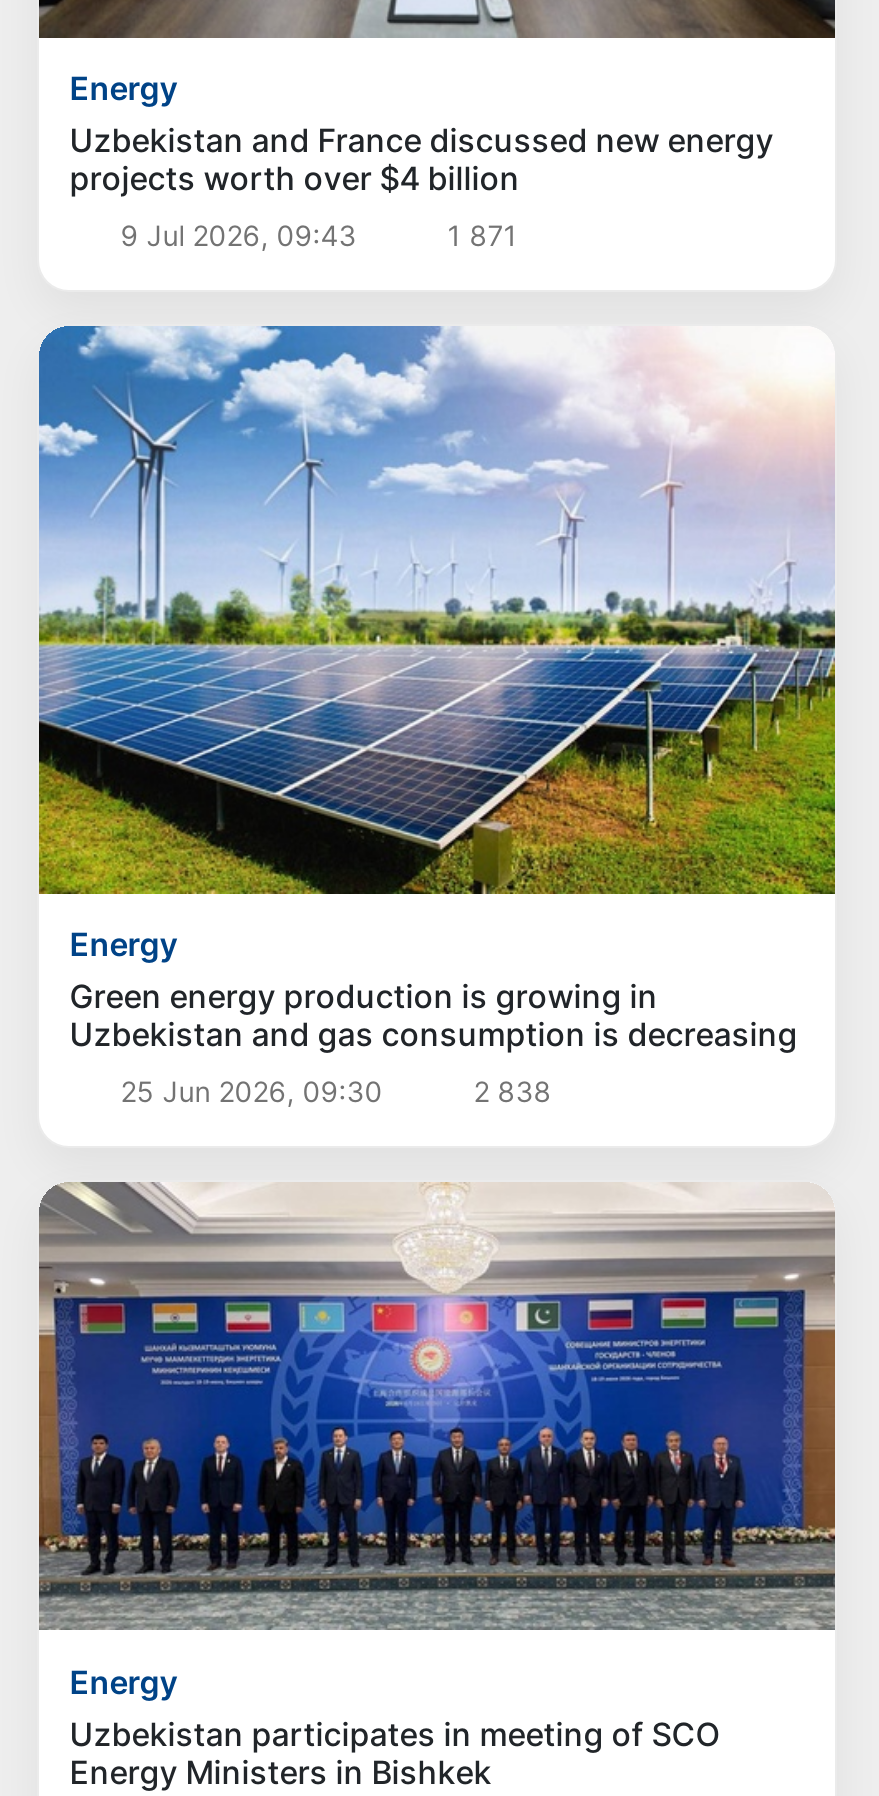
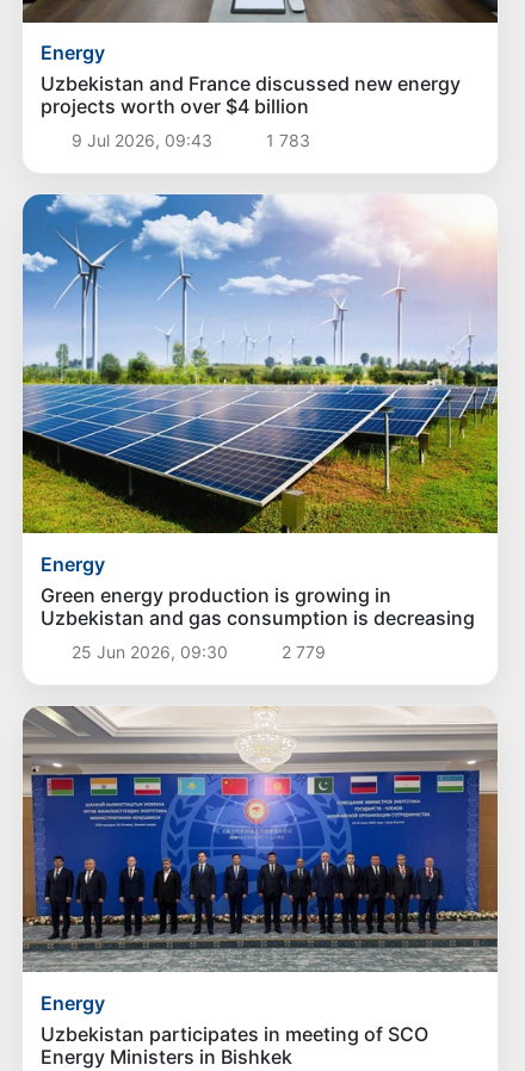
- 1 871
+ 1 783

- 2 838
+ 2 779
